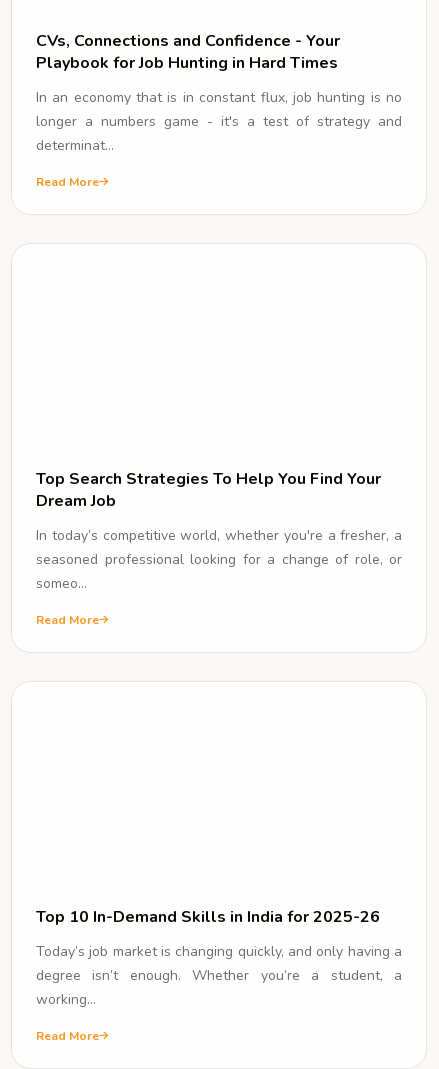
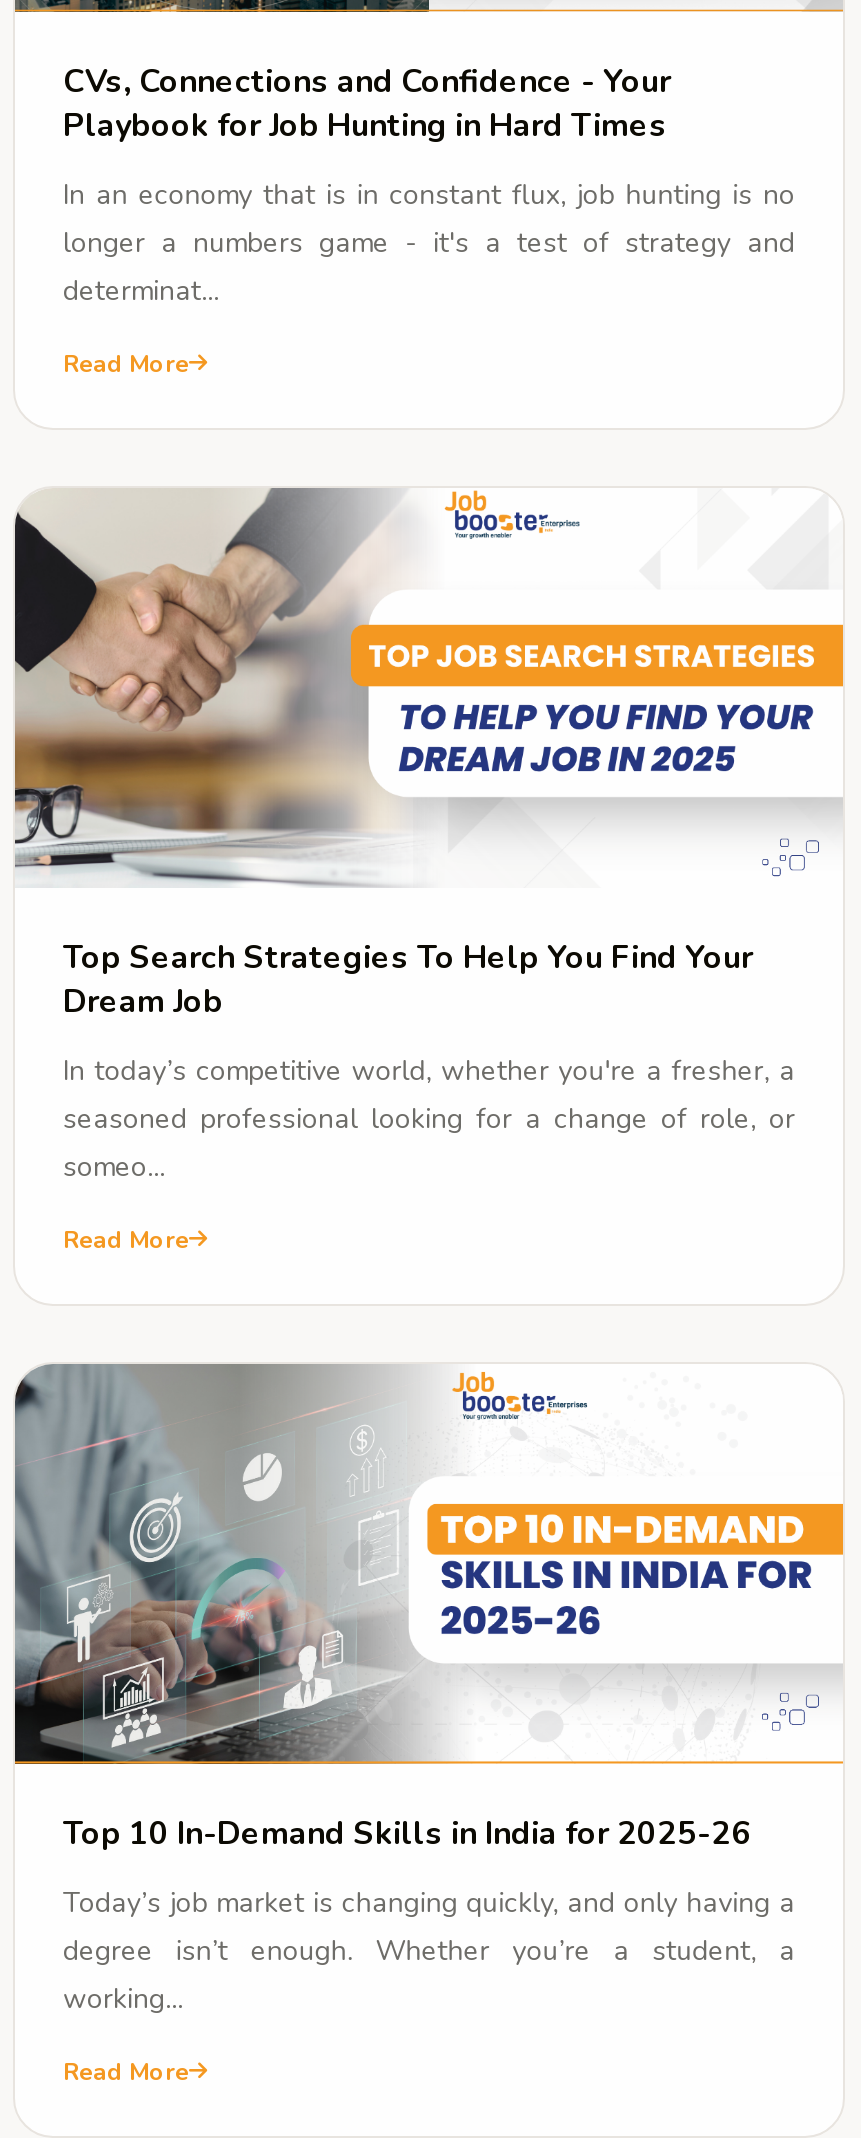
+ [image]

+ [image]
